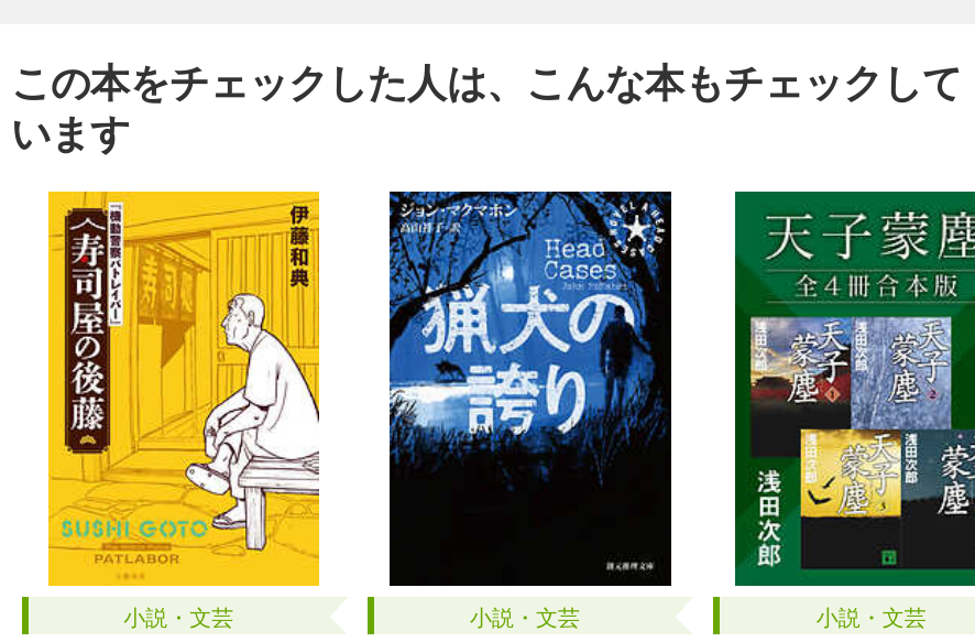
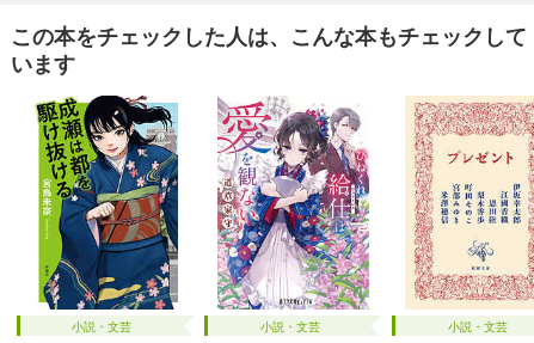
- [image]
+ [image]

- [image]
+ [image]

- [image]
+ [image]
